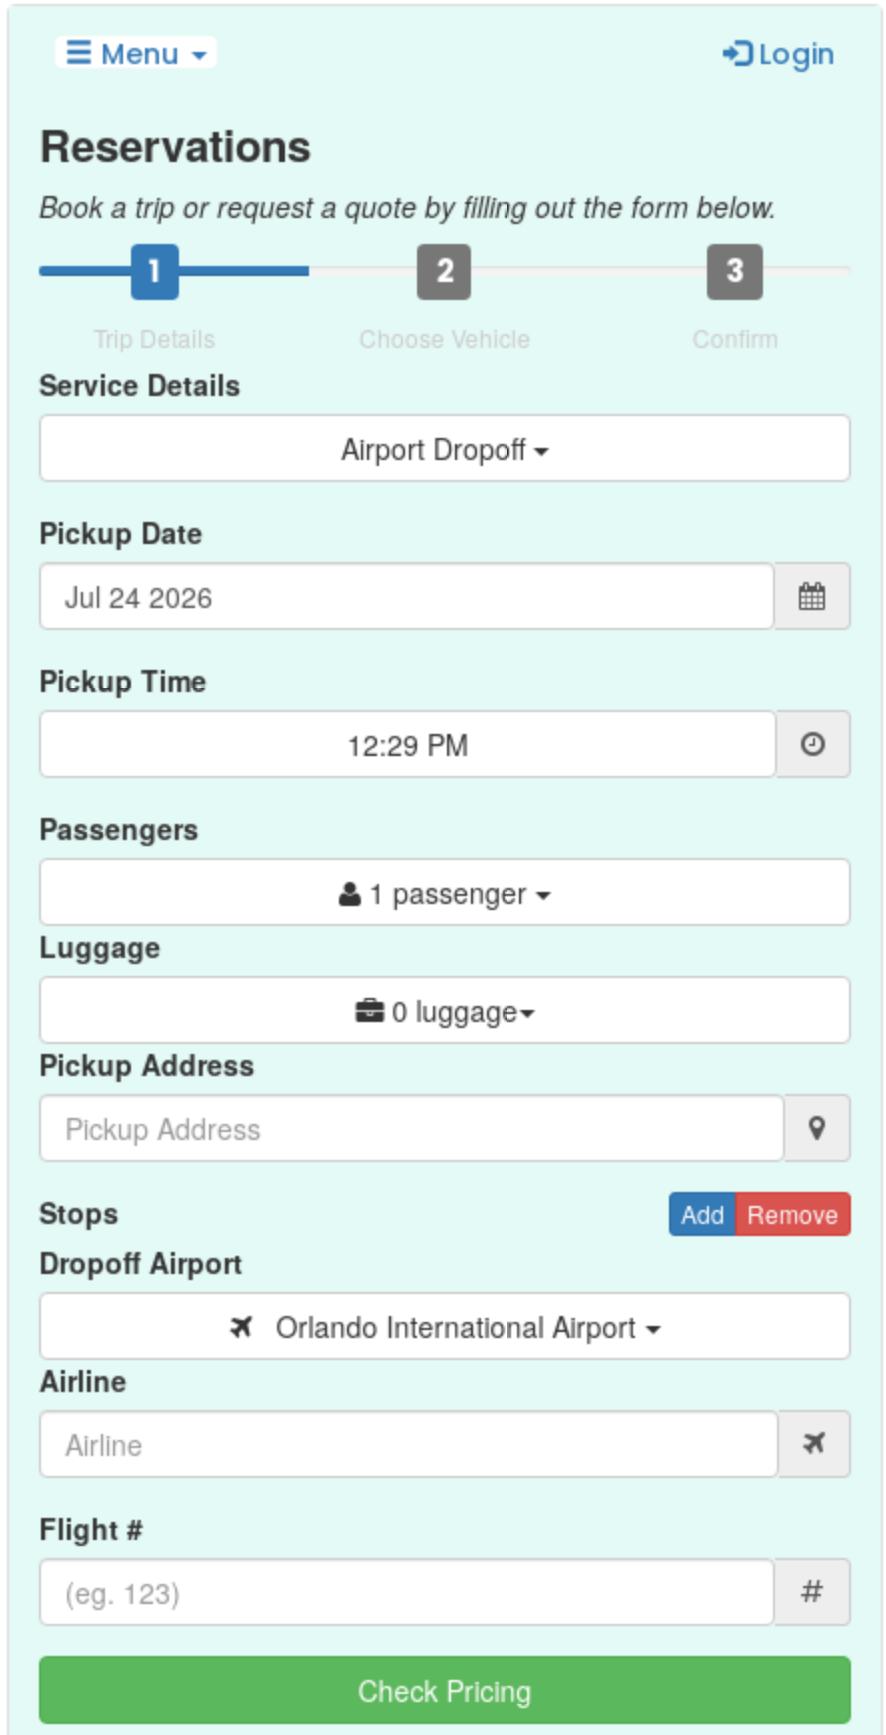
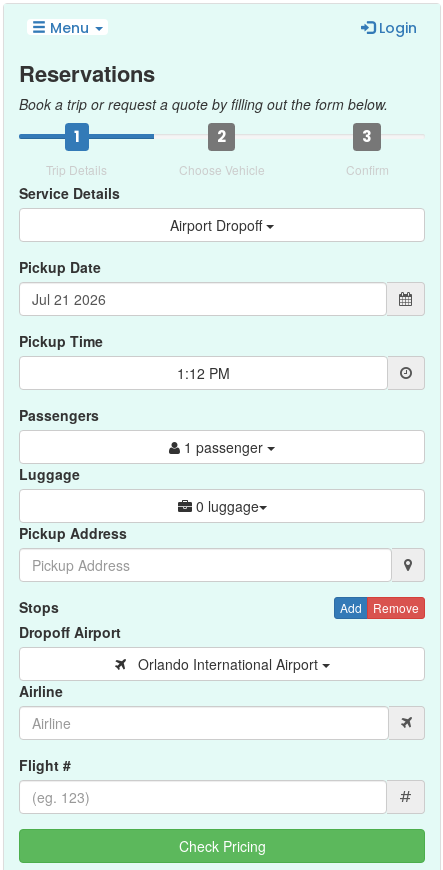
- 12:29 PM
+ 1:12 PM
